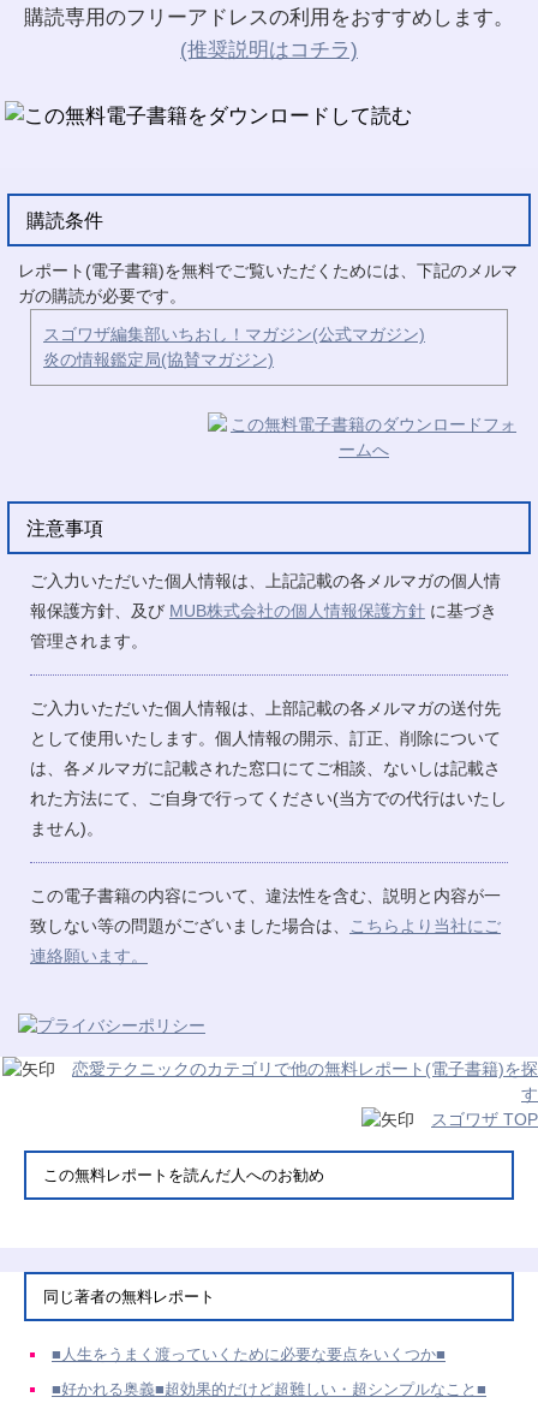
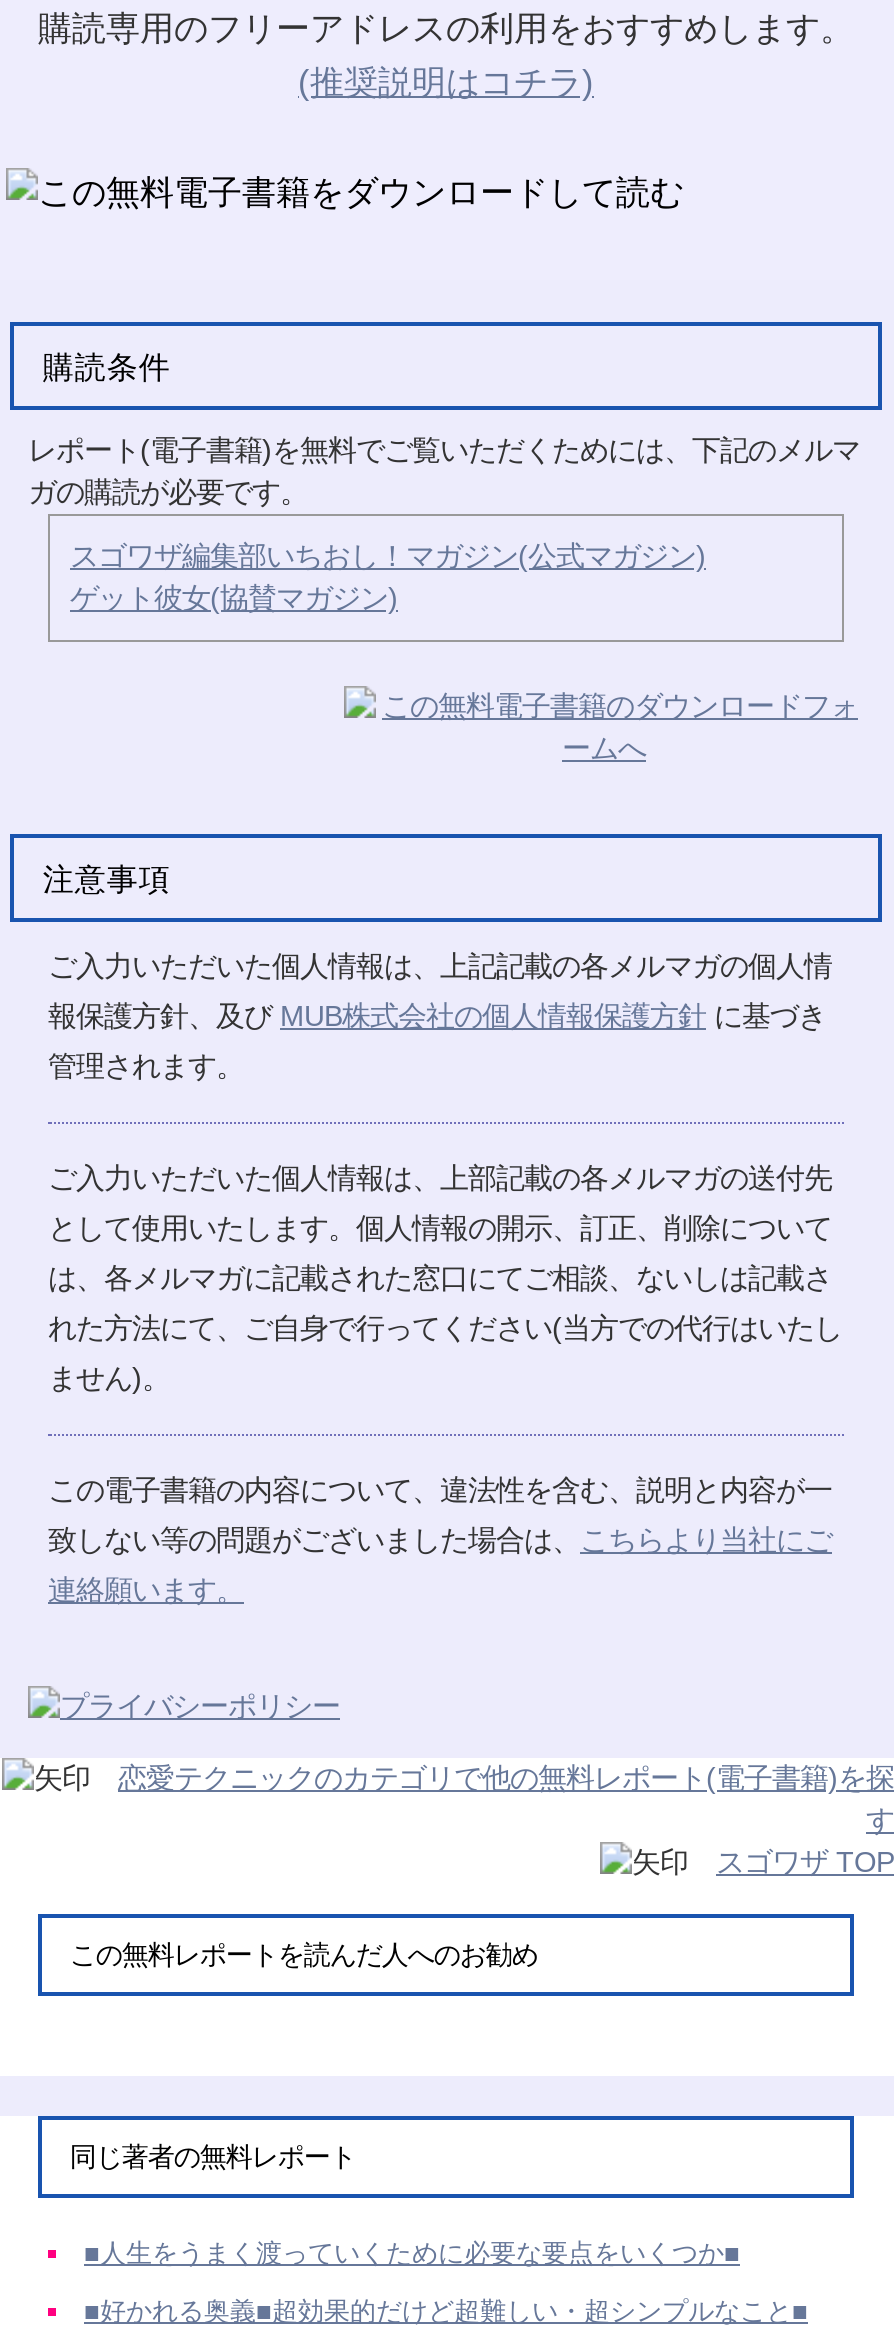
- 炎の情報鑑定局(協賛マガジン)
+ ゲット彼女(協賛マガジン)
